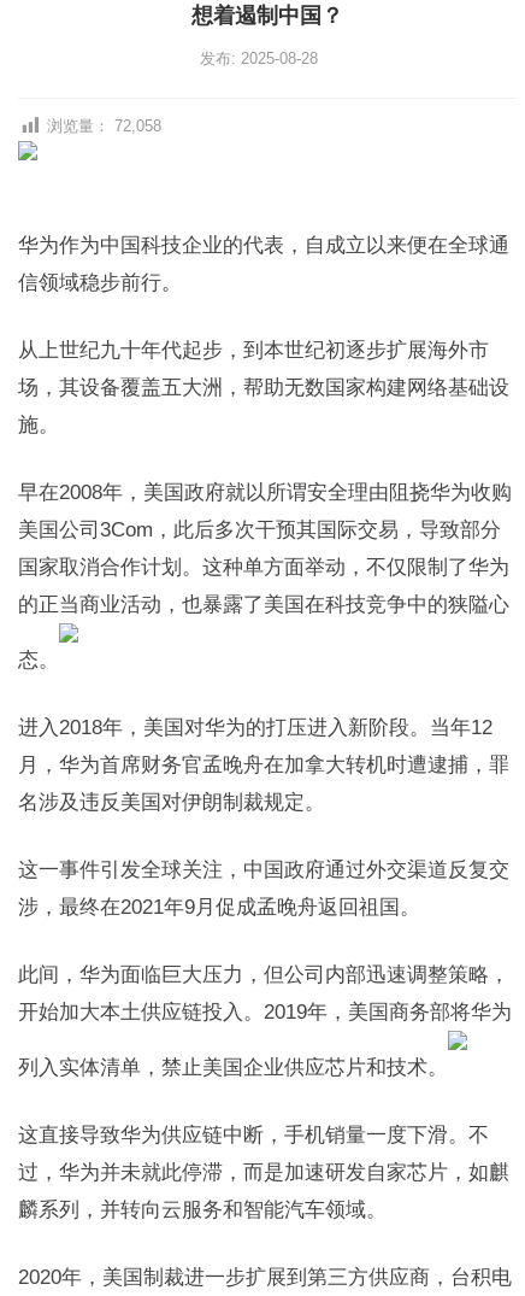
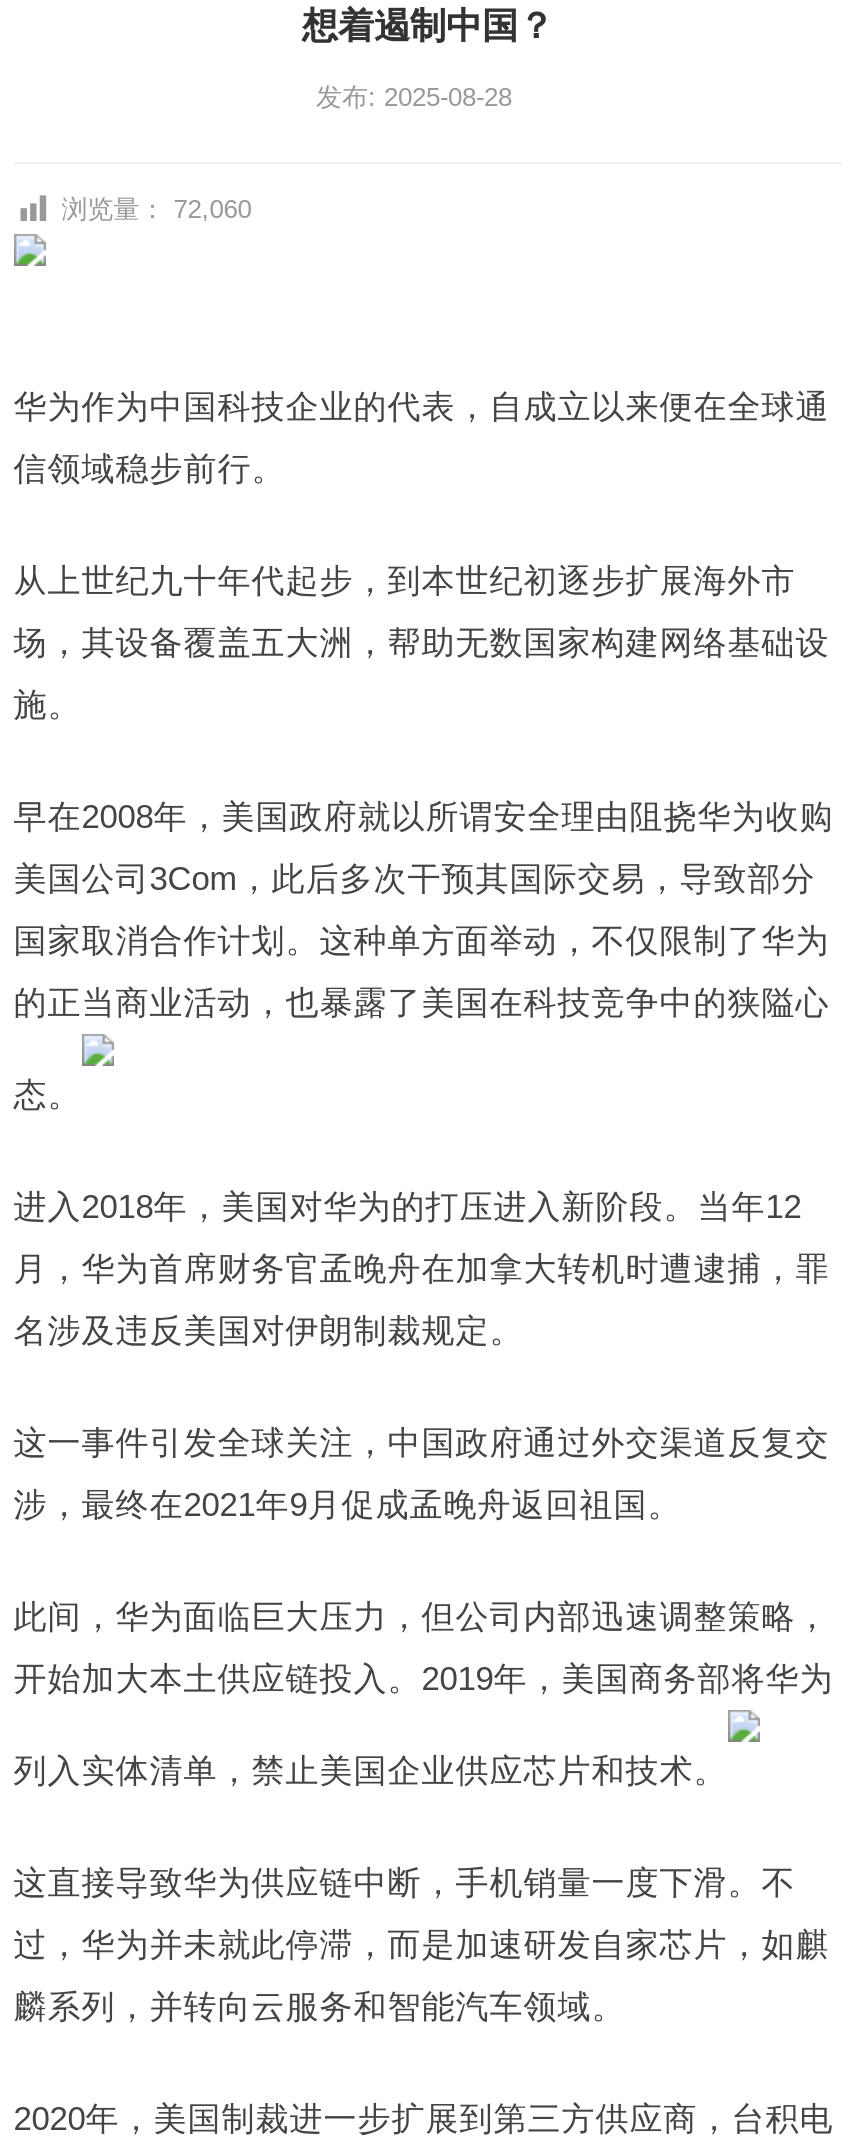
- 浏览量： 72,058
+ 浏览量： 72,060
